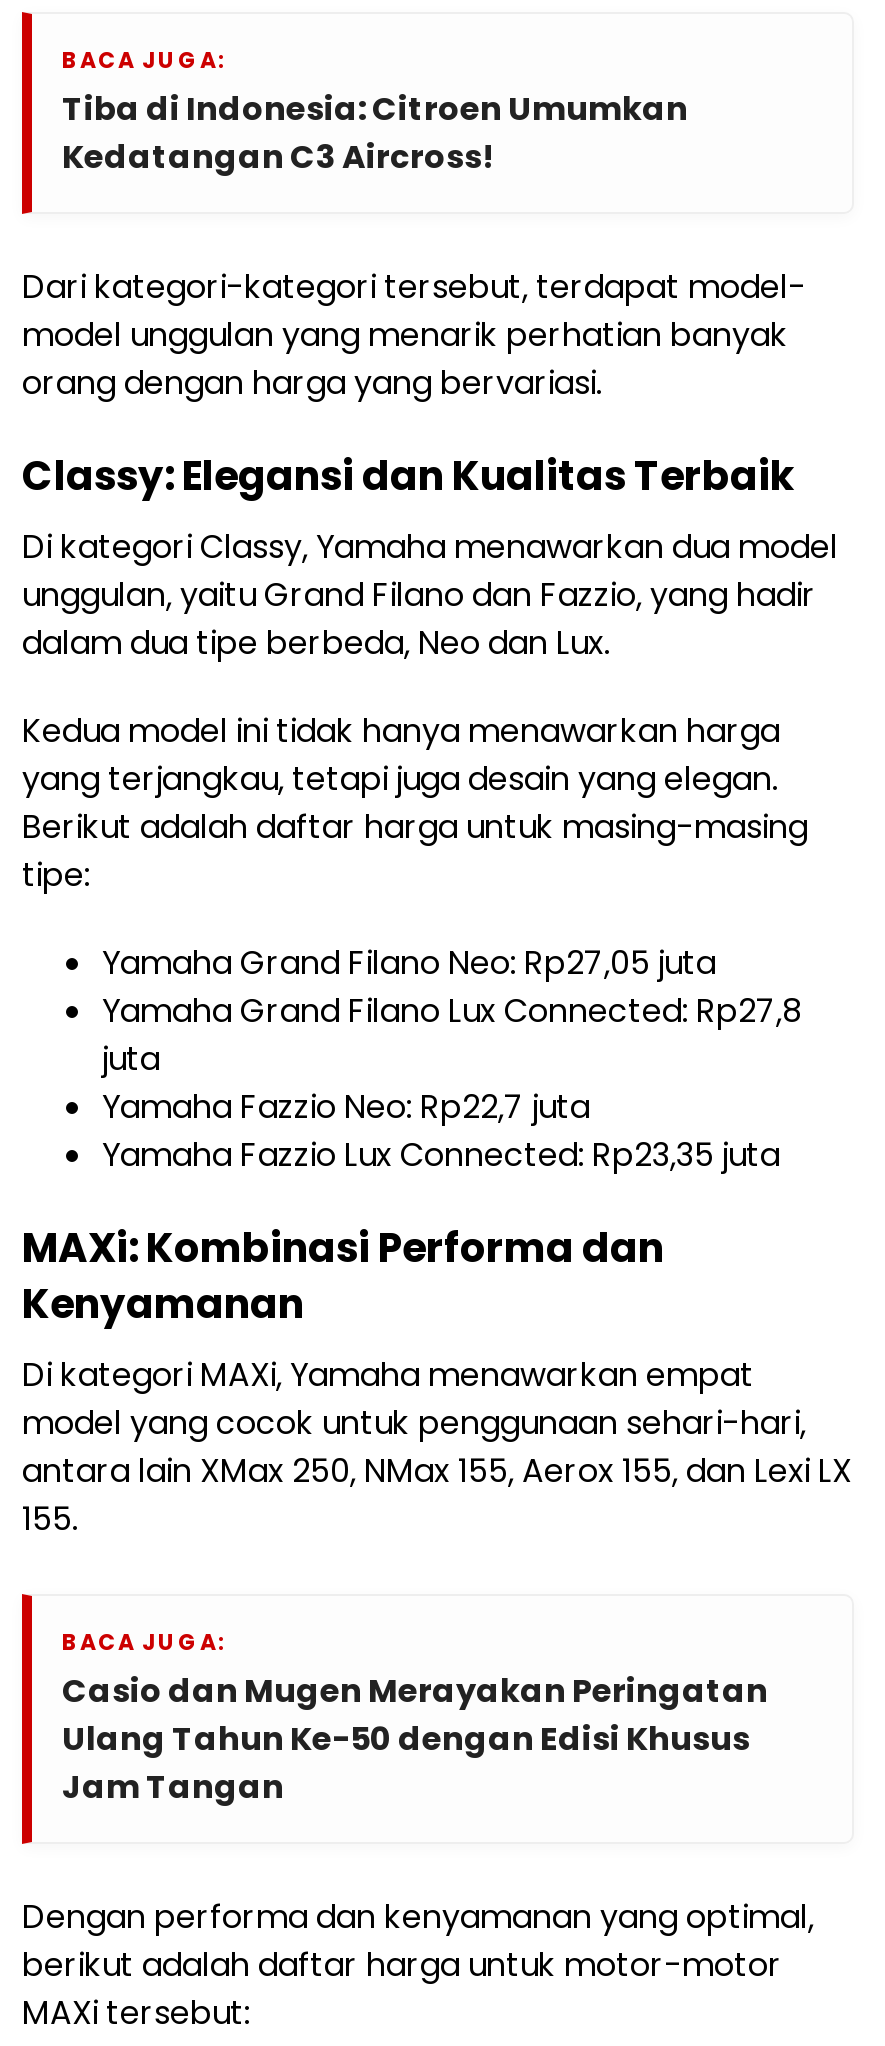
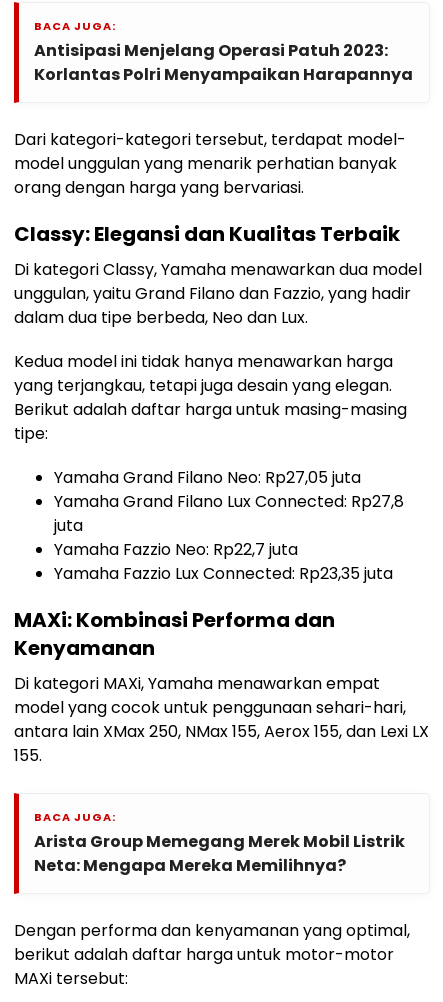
- Tiba di Indonesia: Citroen Umumkan
- Kedatangan C3 Aircross!
+ Antisipasi Menjelang Operasi Patuh 2023:
+ Korlantas Polri Menyampaikan Harapannya

- Casio dan Mugen Merayakan Peringatan
- Ulang Tahun Ke-50 dengan Edisi Khusus
- Jam Tangan
+ Arista Group Memegang Merek Mobil Listrik
+ Neta: Mengapa Mereka Memilihnya?
